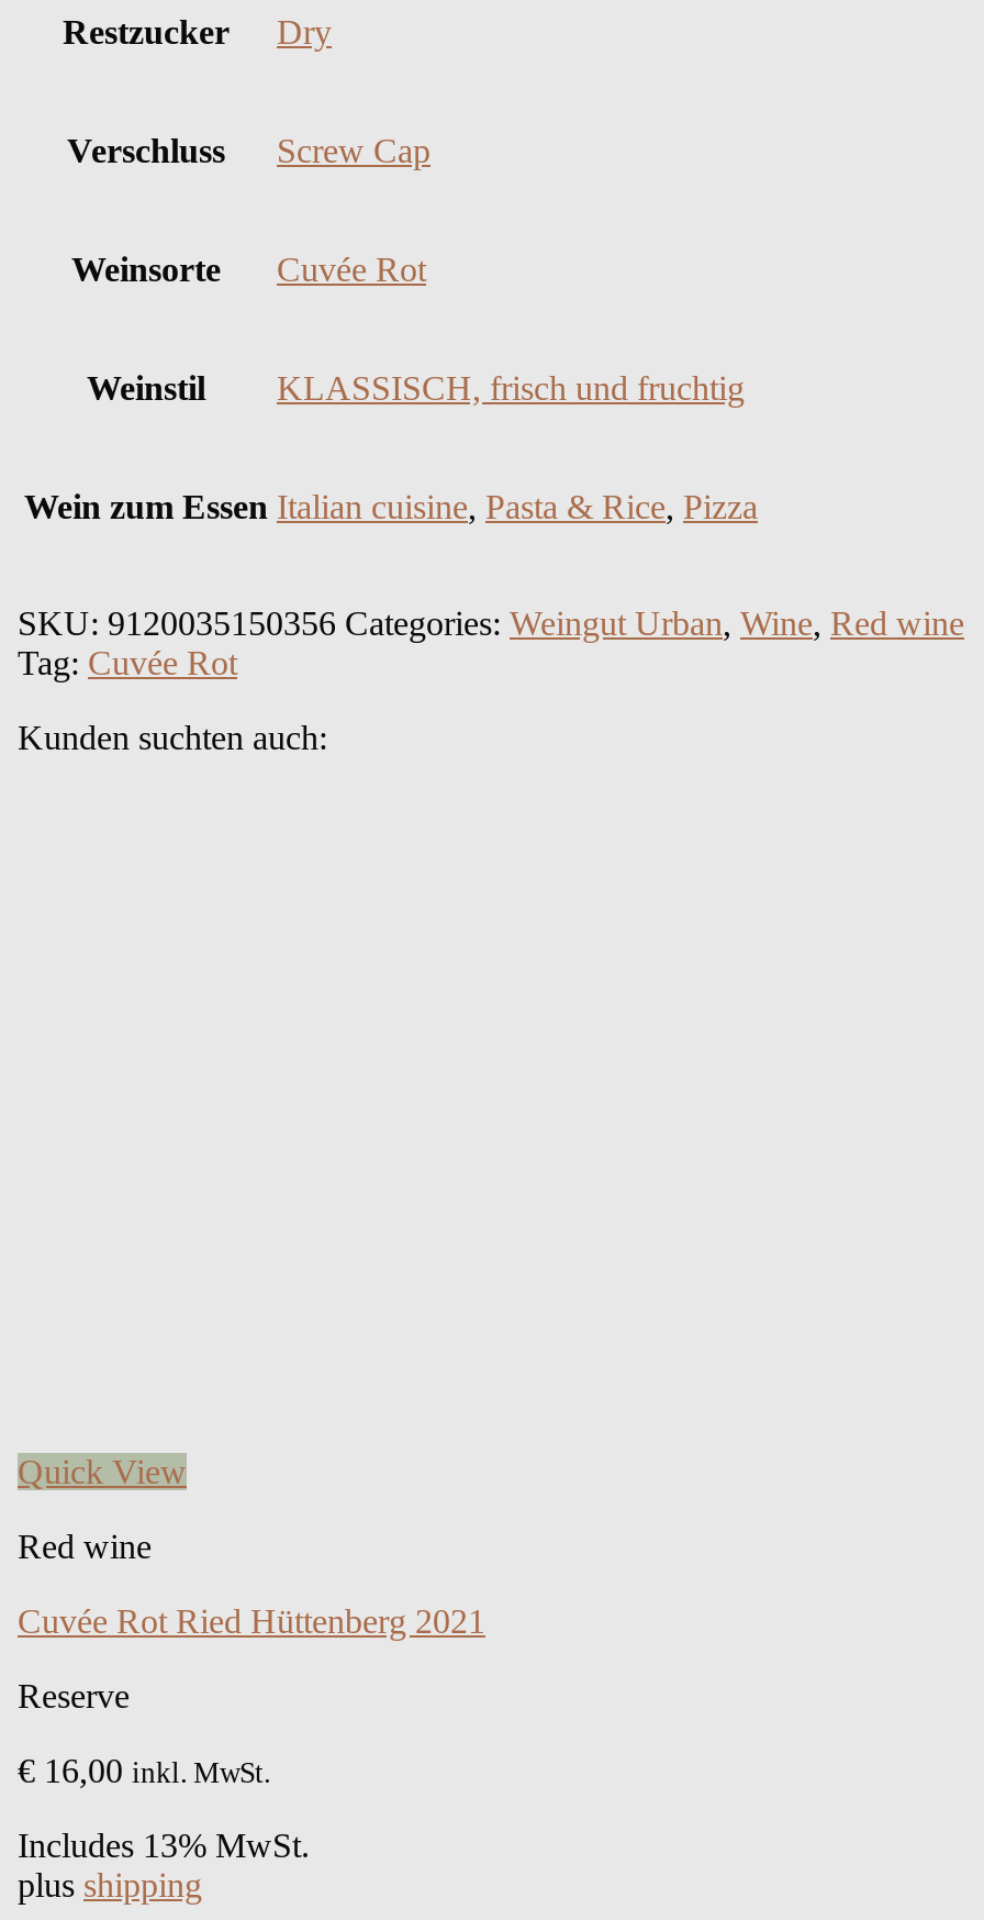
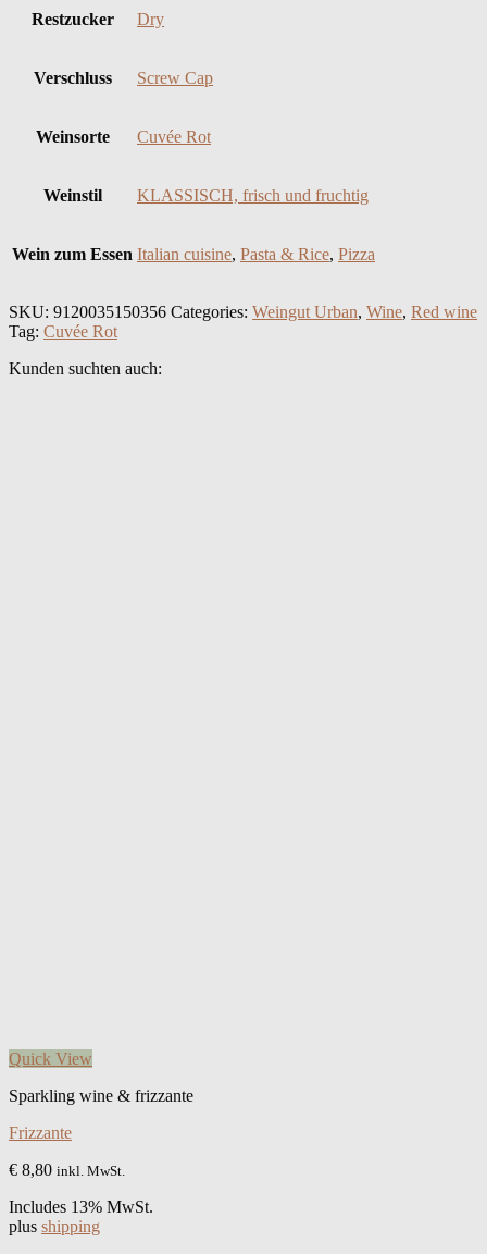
moved down: Quick View

- Red wine
- Cuvée Rot Ried Hüttenberg 2021
- Reserve
- €16,00 inkl. MwSt.
+ Sparkling wine & frizzante
+ Frizzante
+ €8,80 inkl. MwSt.
